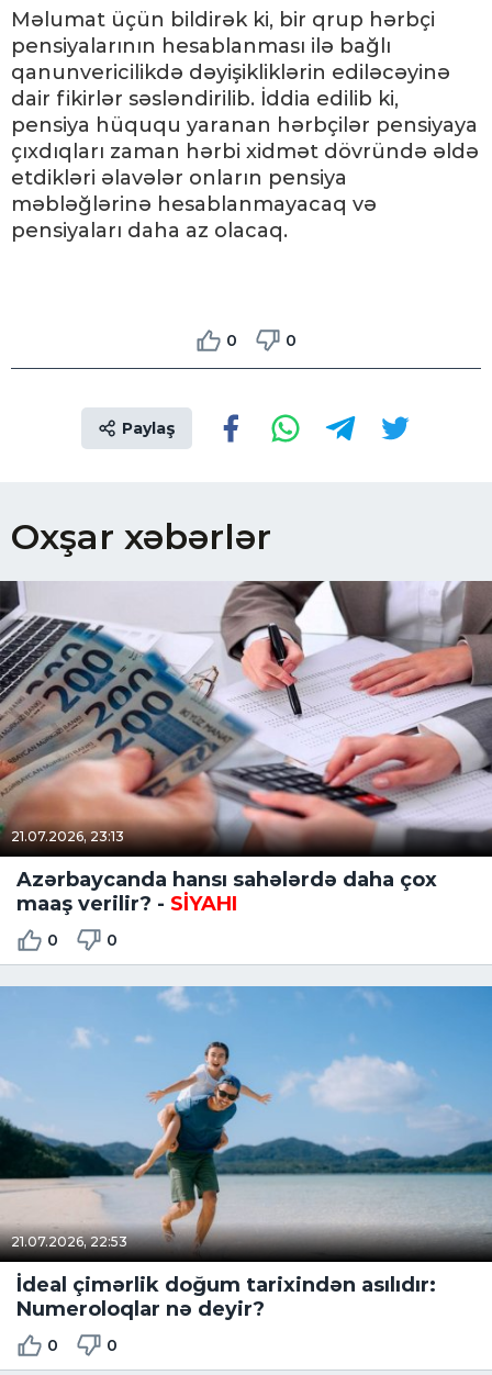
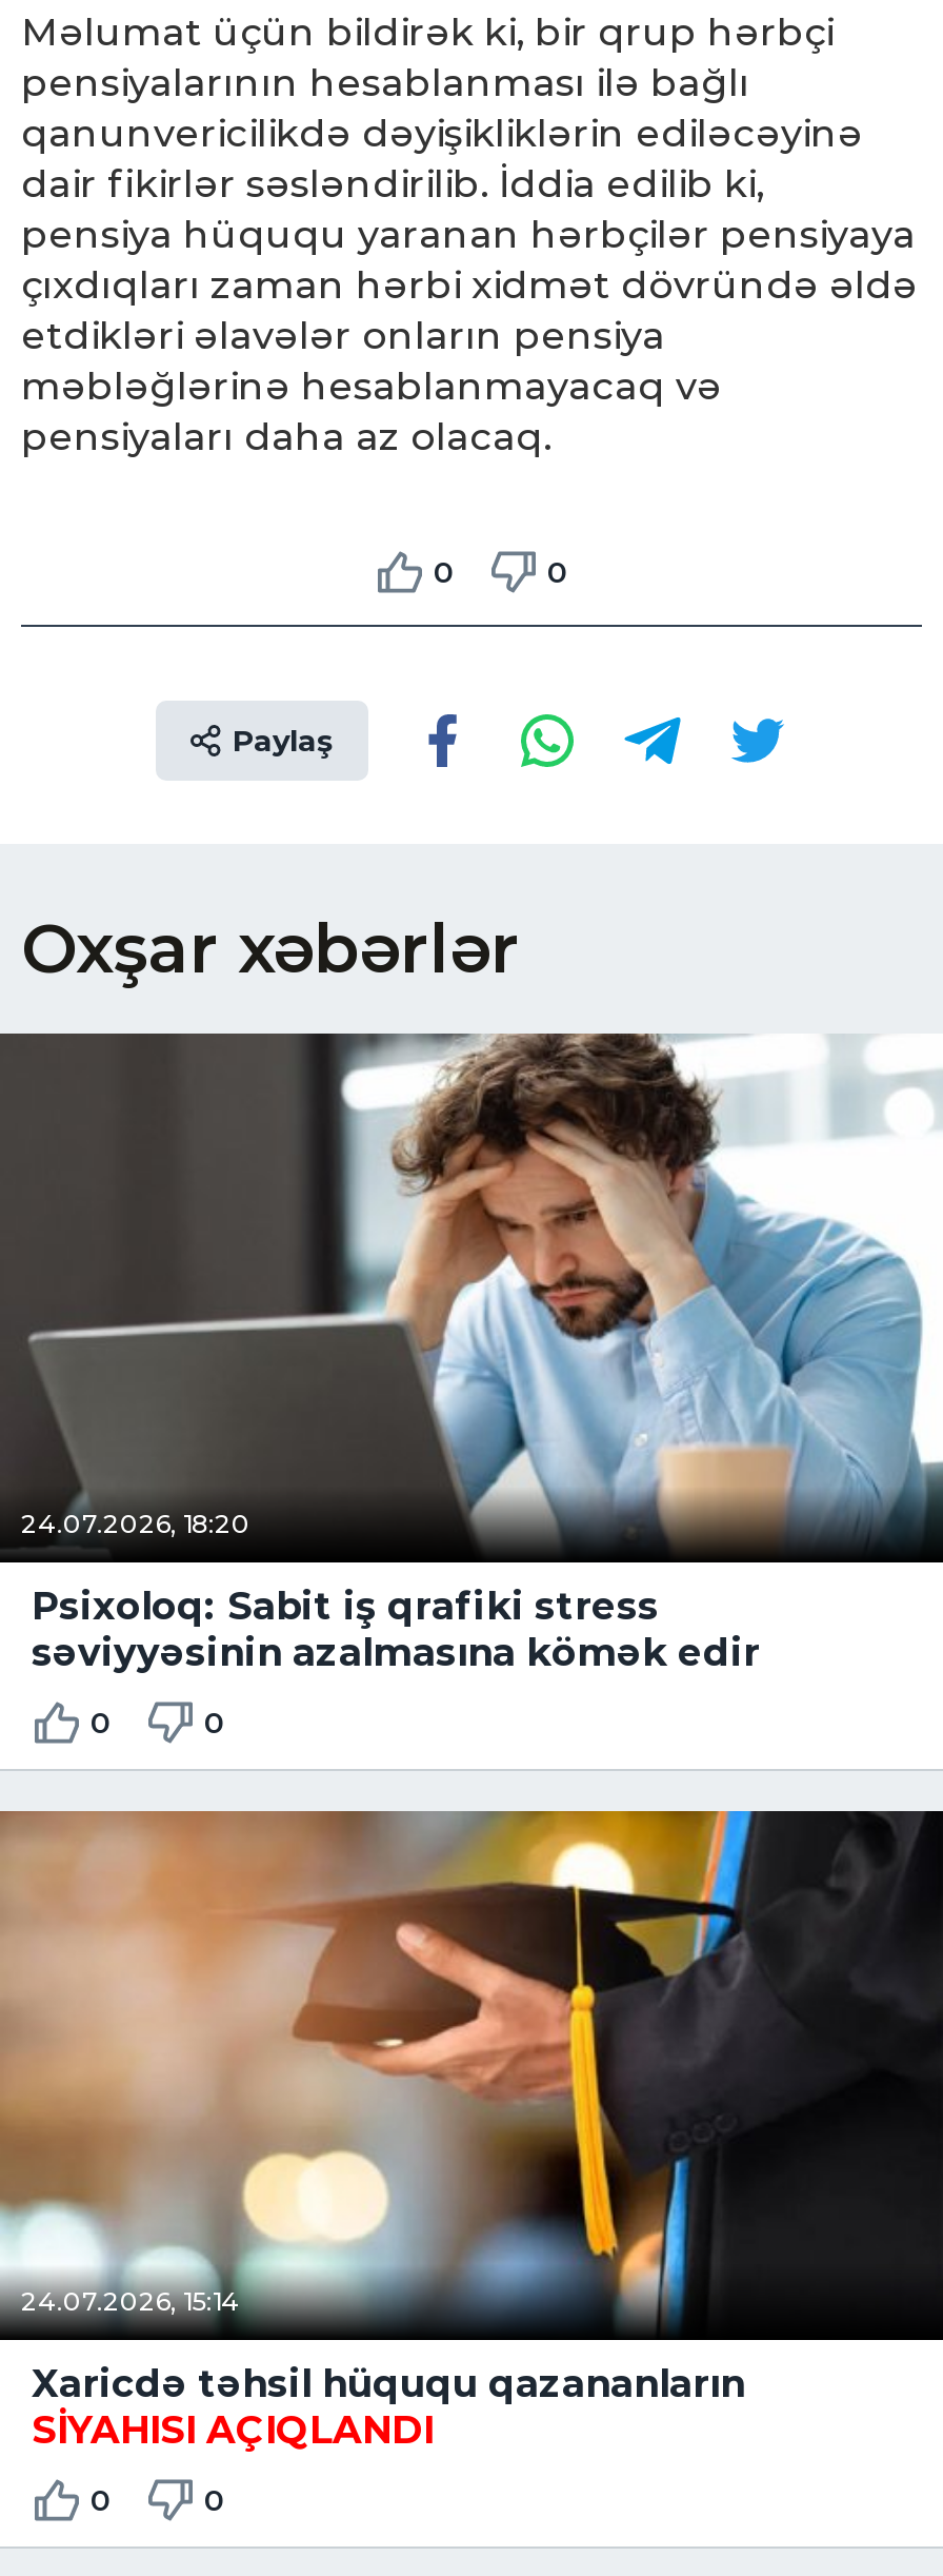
- [image]
- 21.07.2026, 23:13
+ [image]
+ 24.07.2026, 18:20

- Azərbaycanda hansı sahələrdə daha çox
- maaş verilir? - SİYAHI
+ Psixoloq: Sabit iş qrafiki stress
+ səviyyəsinin azalmasına kömək edir

- [image]
- 21.07.2026, 22:53
+ [image]
+ 24.07.2026, 15:14

- İdeal çimərlik doğum tarixindən asılıdır:
- Numeroloqlar nə deyir?
+ Xaricdə təhsil hüququ qazananların
+ SİYAHISI AÇIQLANDI
